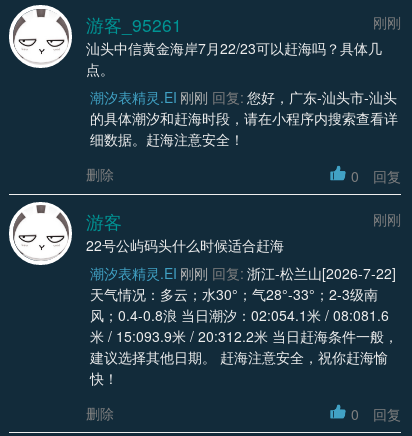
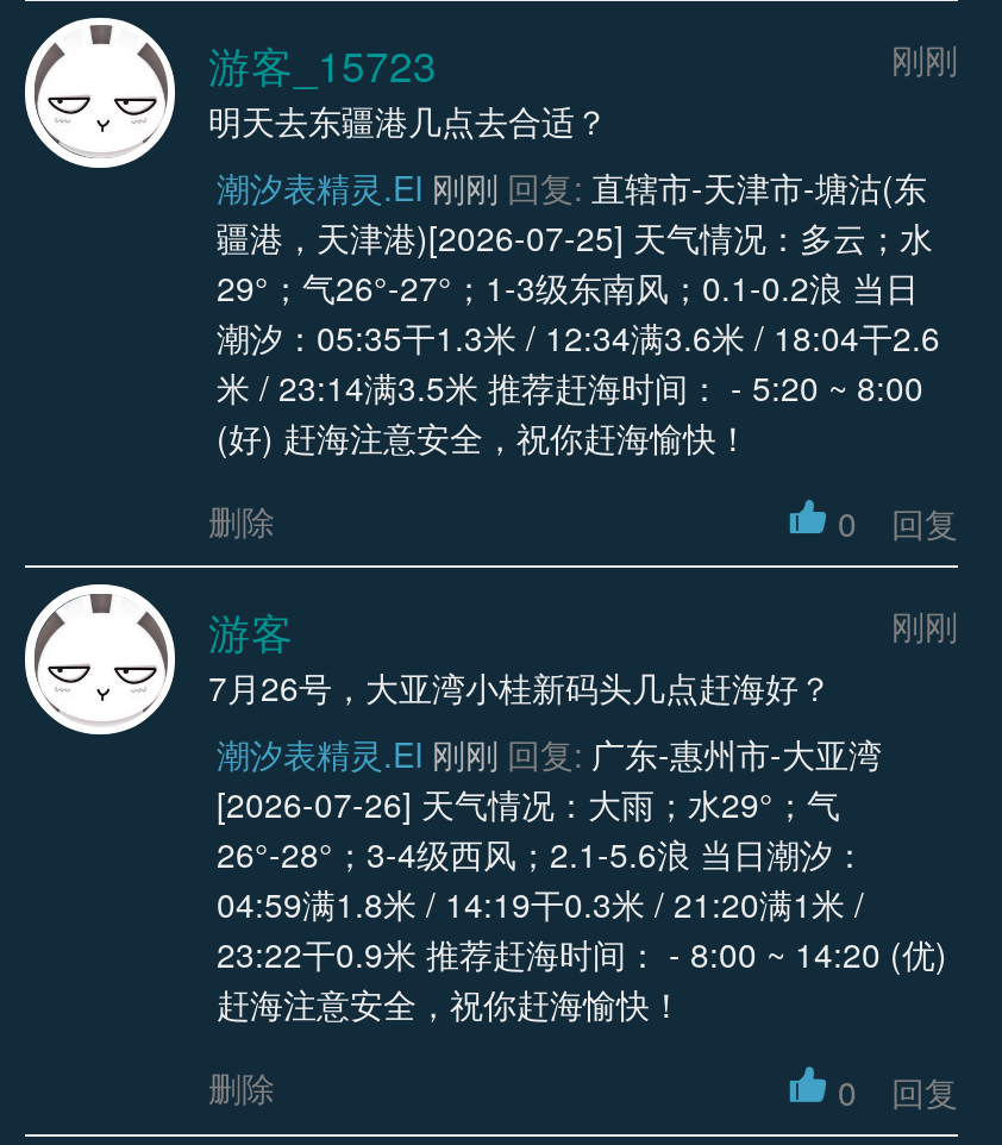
- 游客_95261
+ 游客_15723

- 汕头中信黄金海岸7月22/23可以赶海吗？具体几
- 点。
- 潮汐表精灵.EI 刚刚 回复: 您好，广东-汕头市-汕头
- 的具体潮汐和赶海时段，请在小程序内搜索查看详
- 细数据。赶海注意安全！
+ 明天去东疆港几点去合适？
+ 潮汐表精灵.EI 刚刚 回复: 直辖市-天津市-塘沽(东
+ 疆港，天津港)[2026-07-25] 天气情况：多云；水
+ 29°；气26°-27°；1-3级东南风；0.1-0.2浪 当日
+ 潮汐：05:35干1.3米 / 12:34满3.6米 / 18:04干2.6
+ 米 / 23:14满3.5米 推荐赶海时间： - 5:20 ~ 8:00
+ (好) 赶海注意安全，祝你赶海愉快！

- 22号公屿码头什么时候适合赶海
- 潮汐表精灵.EI 刚刚 回复: 浙江-松兰山[2026-7-22]
- 天气情况：多云；水30°；气28°-33°；2-3级南
- 风；0.4-0.8浪 当日潮汐：02:054.1米 / 08:081.6
- 米 / 15:093.9米 / 20:312.2米 当日赶海条件一般，
- 建议选择其他日期。 赶海注意安全，祝你赶海愉
- 快！
+ 7月26号，大亚湾小桂新码头几点赶海好？
+ 潮汐表精灵.EI 刚刚 回复: 广东-惠州市-大亚湾
+ [2026-07-26] 天气情况：大雨；水29°；气
+ 26°-28°；3-4级西风；2.1-5.6浪 当日潮汐：
+ 04:59满1.8米 / 14:19干0.3米 / 21:20满1米 /
+ 23:22干0.9米 推荐赶海时间： - 8:00 ~ 14:20 (优)
+ 赶海注意安全，祝你赶海愉快！
